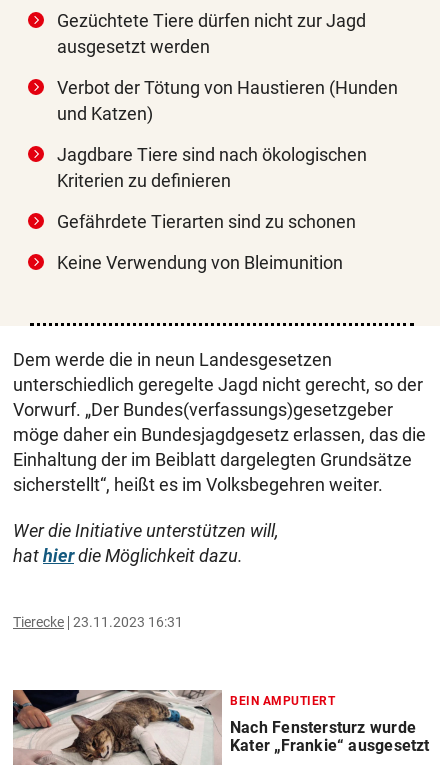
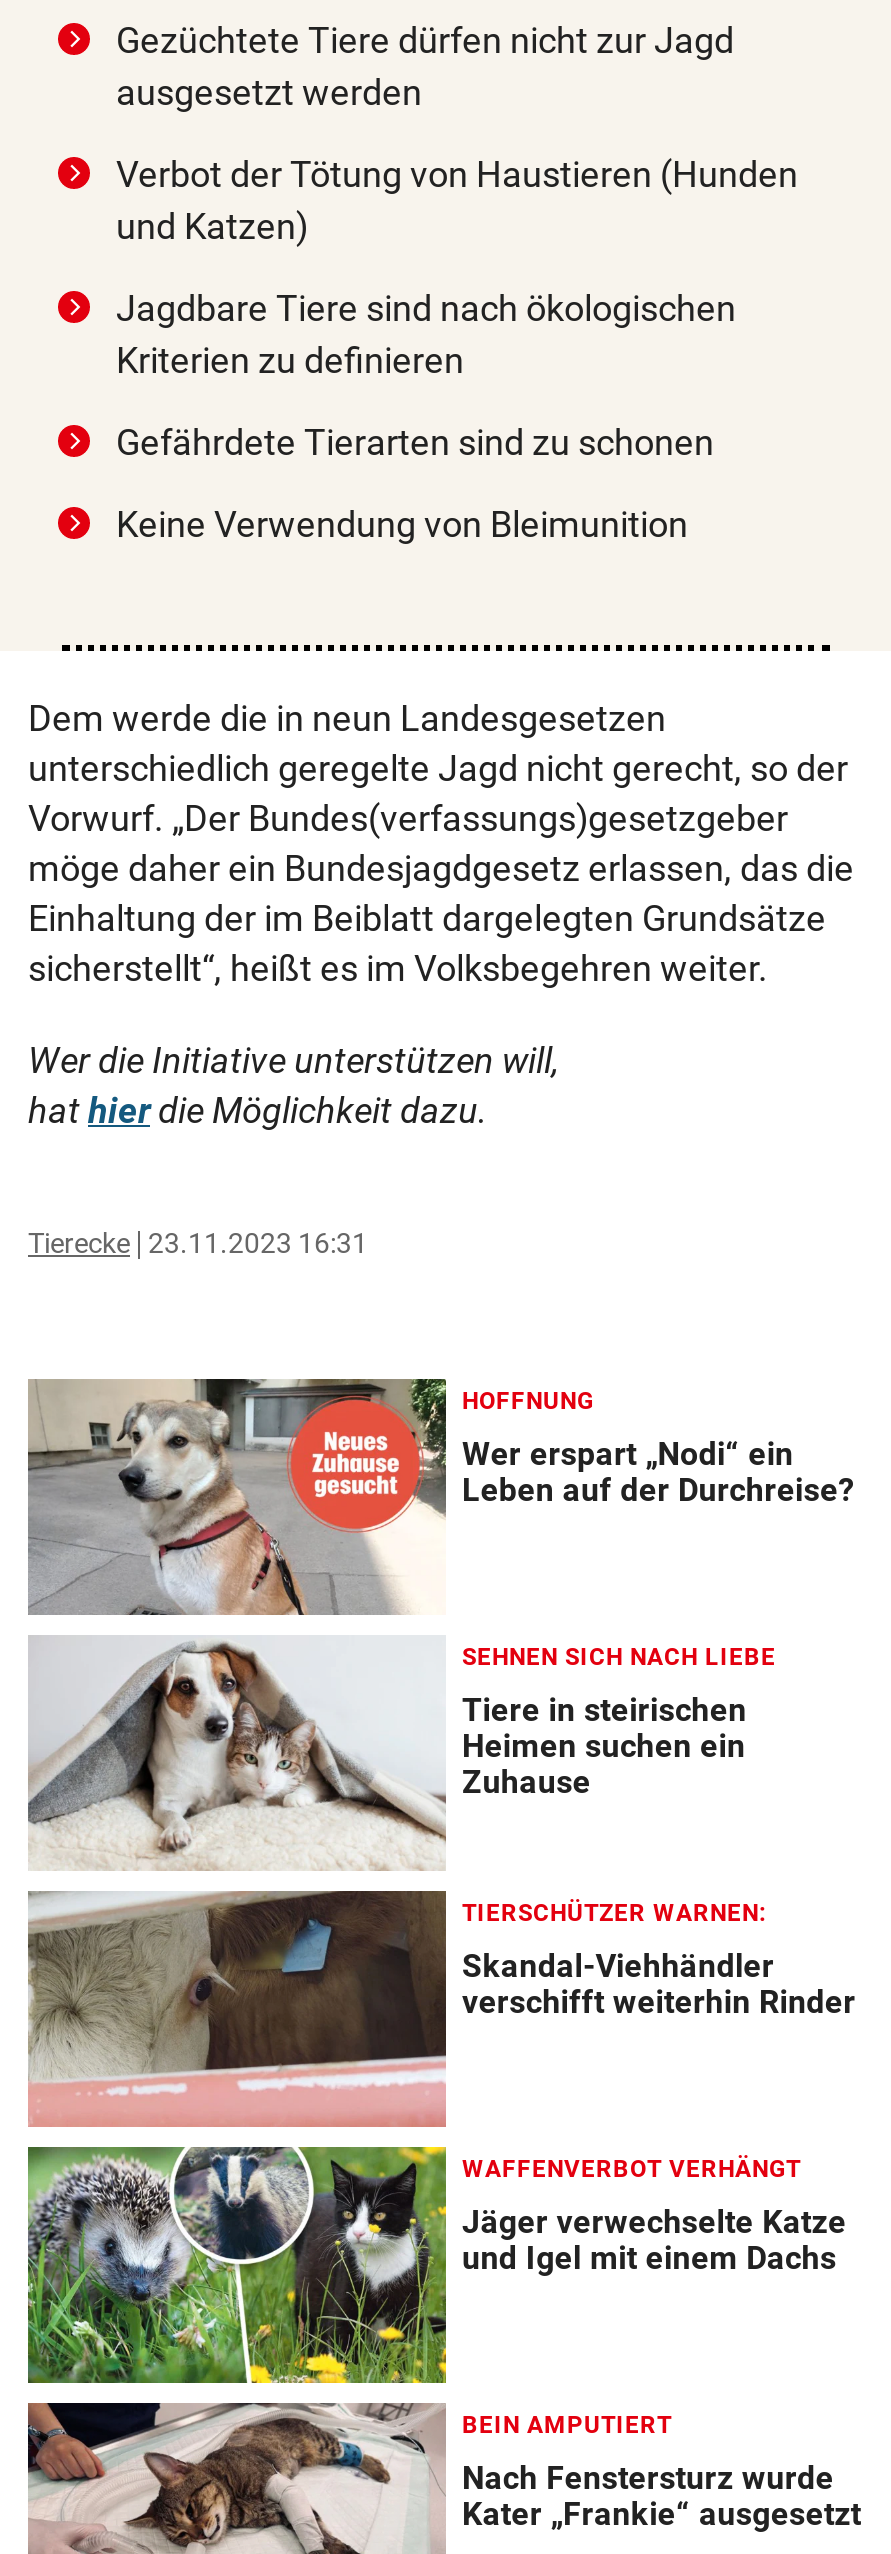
+ [image]
+ WAFFENVERBOT VERHÄNGT
+ Jäger verwechselte Katze
+ und Igel mit einem Dachs

+ [image]
+ HOFFNUNG
+ Wer erspart „Nodi“ ein
+ Leben auf der Durchreise?

+ [image]
+ SEHNEN SICH NACH LIEBE
+ Tiere in steirischen
+ Heimen suchen ein
+ Zuhause

+ [image]
+ TIERSCHÜTZER WARNEN:
+ Skandal-Viehhändler
+ verschifft weiterhin Rinder
